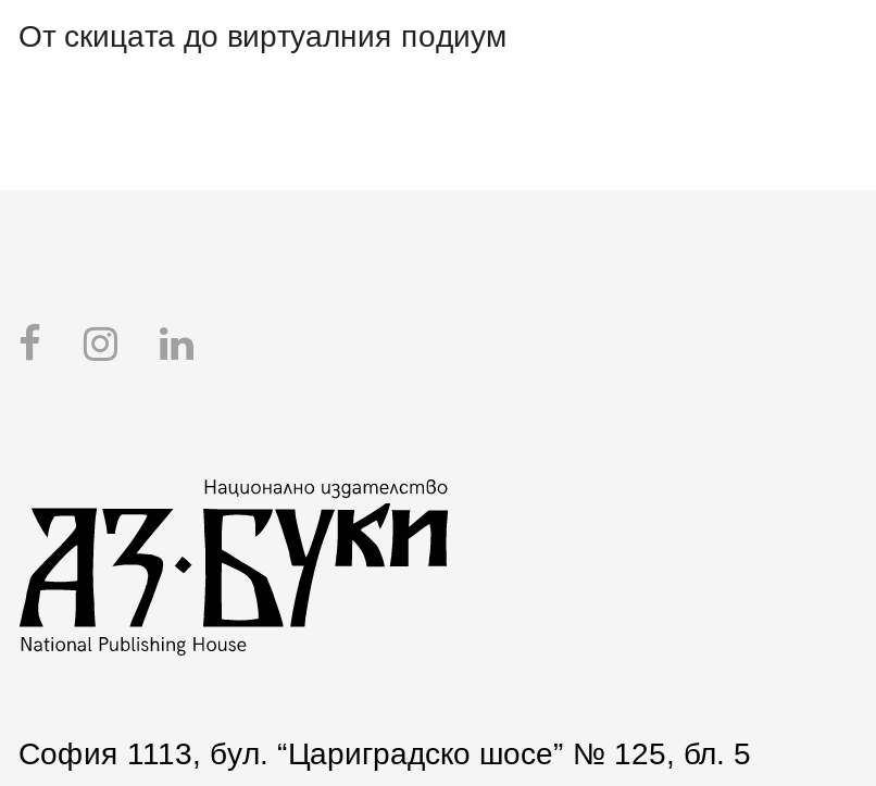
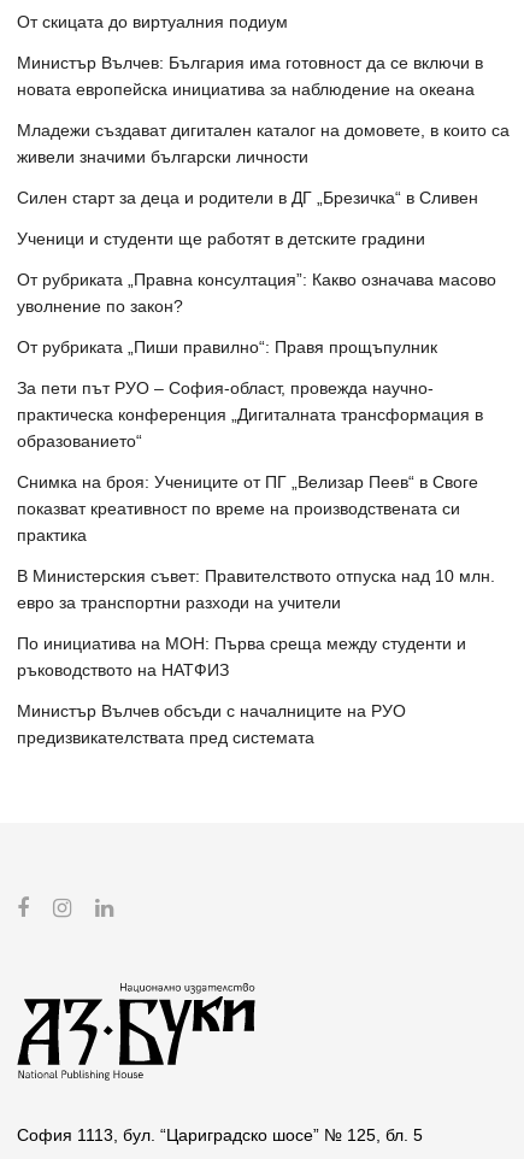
+ Министър Вълчев: България има готовност да се включи в
+ новата европейска инициатива за наблюдение на океана
+ Младежи създават дигитален каталог на домовете, в които са
+ живели значими български личности
+ Силен старт за деца и родители в ДГ „Брезичка“ в Сливен
+ Ученици и студенти ще работят в детските градини
+ От рубриката „Правна консултация”: Какво означава масово
+ уволнение по закон?
+ От рубриката „Пиши правилно“: Правя прощъпулник
+ За пети път РУО – София-област, провежда научно-
+ практическа конференция „Дигиталната трансформация в
+ образованието“
+ Снимка на броя: Учениците от ПГ „Велизар Пеев“ в Своге
+ показват креативност по време на производствената си
+ практика
+ В Министерския съвет: Правителството отпуска над 10 млн.
+ евро за транспортни разходи на учители
+ По инициатива на МОН: Първа среща между студенти и
+ ръководството на НАТФИЗ
+ Министър Вълчев обсъди с началниците на РУО
+ предизвикателствата пред системата
